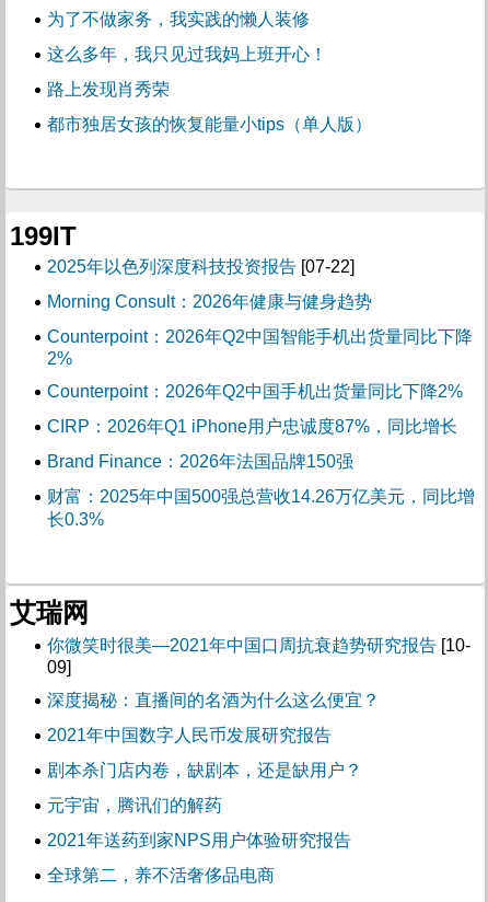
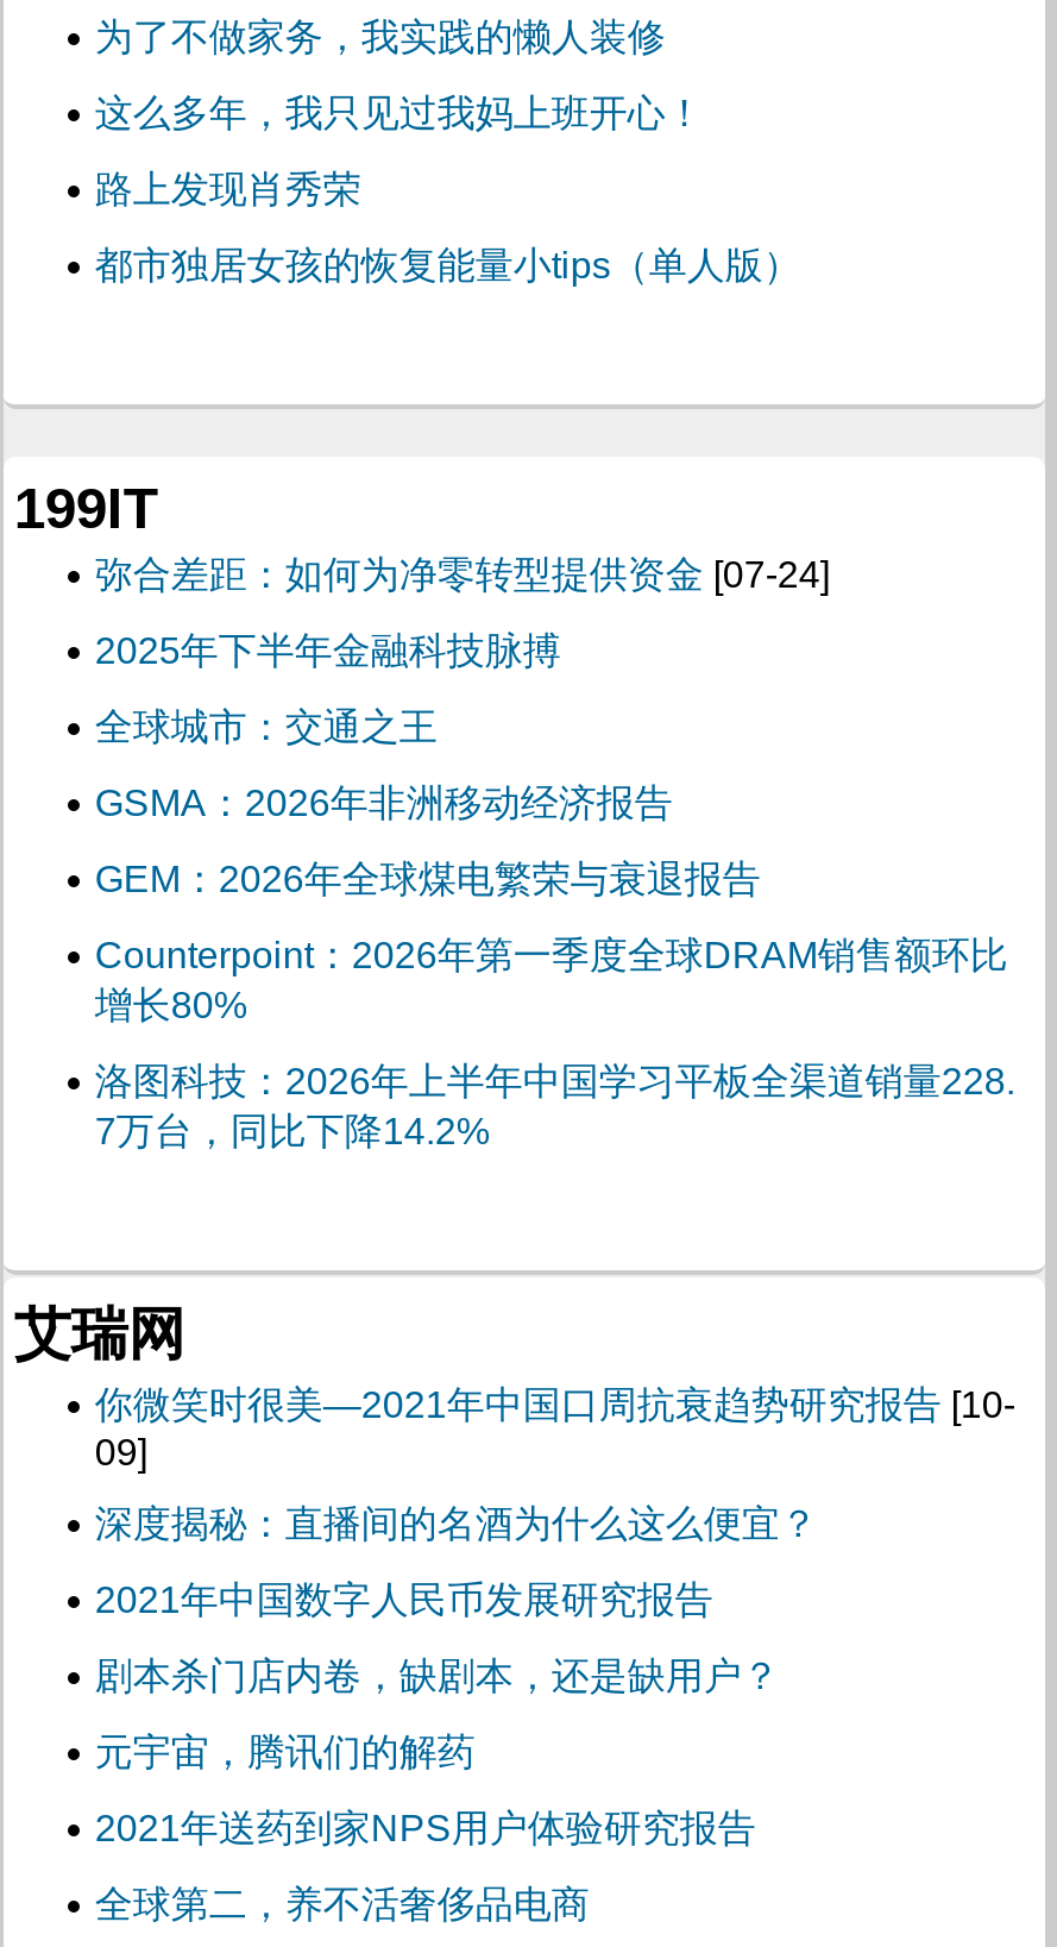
- 2025年以色列深度科技投资报告[07-22]
+ 弥合差距：如何为净零转型提供资金[07-24]

- Morning Consult：2026年健康与健身趋势
+ 2025年下半年金融科技脉搏

- Counterpoint：2026年Q2中国智能手机出货量同比下降
- 2%
+ 全球城市：交通之王

- Counterpoint：2026年Q2中国手机出货量同比下降2%
+ GSMA：2026年非洲移动经济报告

- CIRP：2026年Q1 iPhone用户忠诚度87%，同比增长
+ GEM：2026年全球煤电繁荣与衰退报告

- Brand Finance：2026年法国品牌150强
+ Counterpoint：2026年第一季度全球DRAM销售额环比
+ 增长80%

- 财富：2025年中国500强总营收14.26万亿美元，同比增
- 长0.3%
+ 洛图科技：2026年上半年中国学习平板全渠道销量228.
+ 7万台，同比下降14.2%
